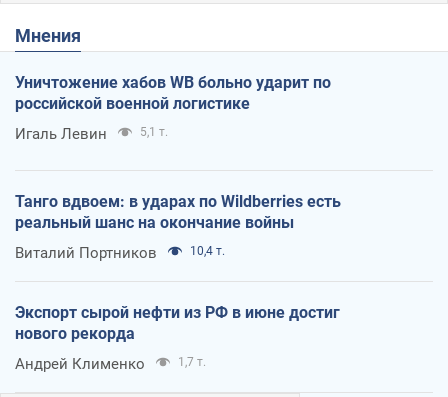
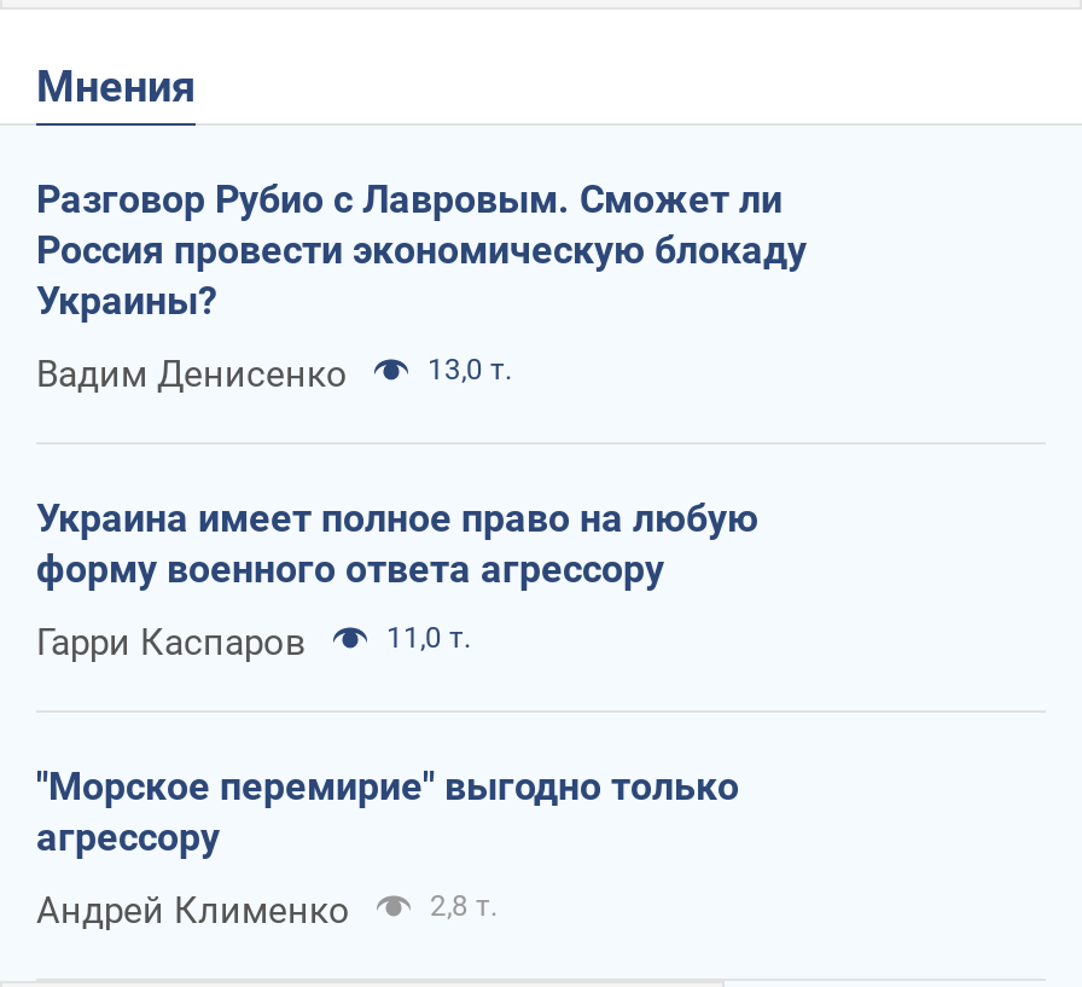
- Уничтожение хабов WB больно ударит по
- российской военной логистике
+ Разговор Рубио с Лавровым. Сможет ли
+ Россия провести экономическую блокаду
+ Украины?

- Игаль Левин
- 5,1 т.
+ Вадим Денисенко
+ 13,0 т.

- Танго вдвоем: в ударах по Wildberries есть
- реальный шанс на окончание войны
+ Украина имеет полное право на любую
+ форму военного ответа агрессору

- Виталий Портников
- 10,4 т.
+ Гарри Каспаров
+ 11,0 т.

- Экспорт сырой нефти из РФ в июне достиг
- нового рекорда
+ "Морское перемирие" выгодно только
+ агрессору

- 1,7 т.
+ 2,8 т.
